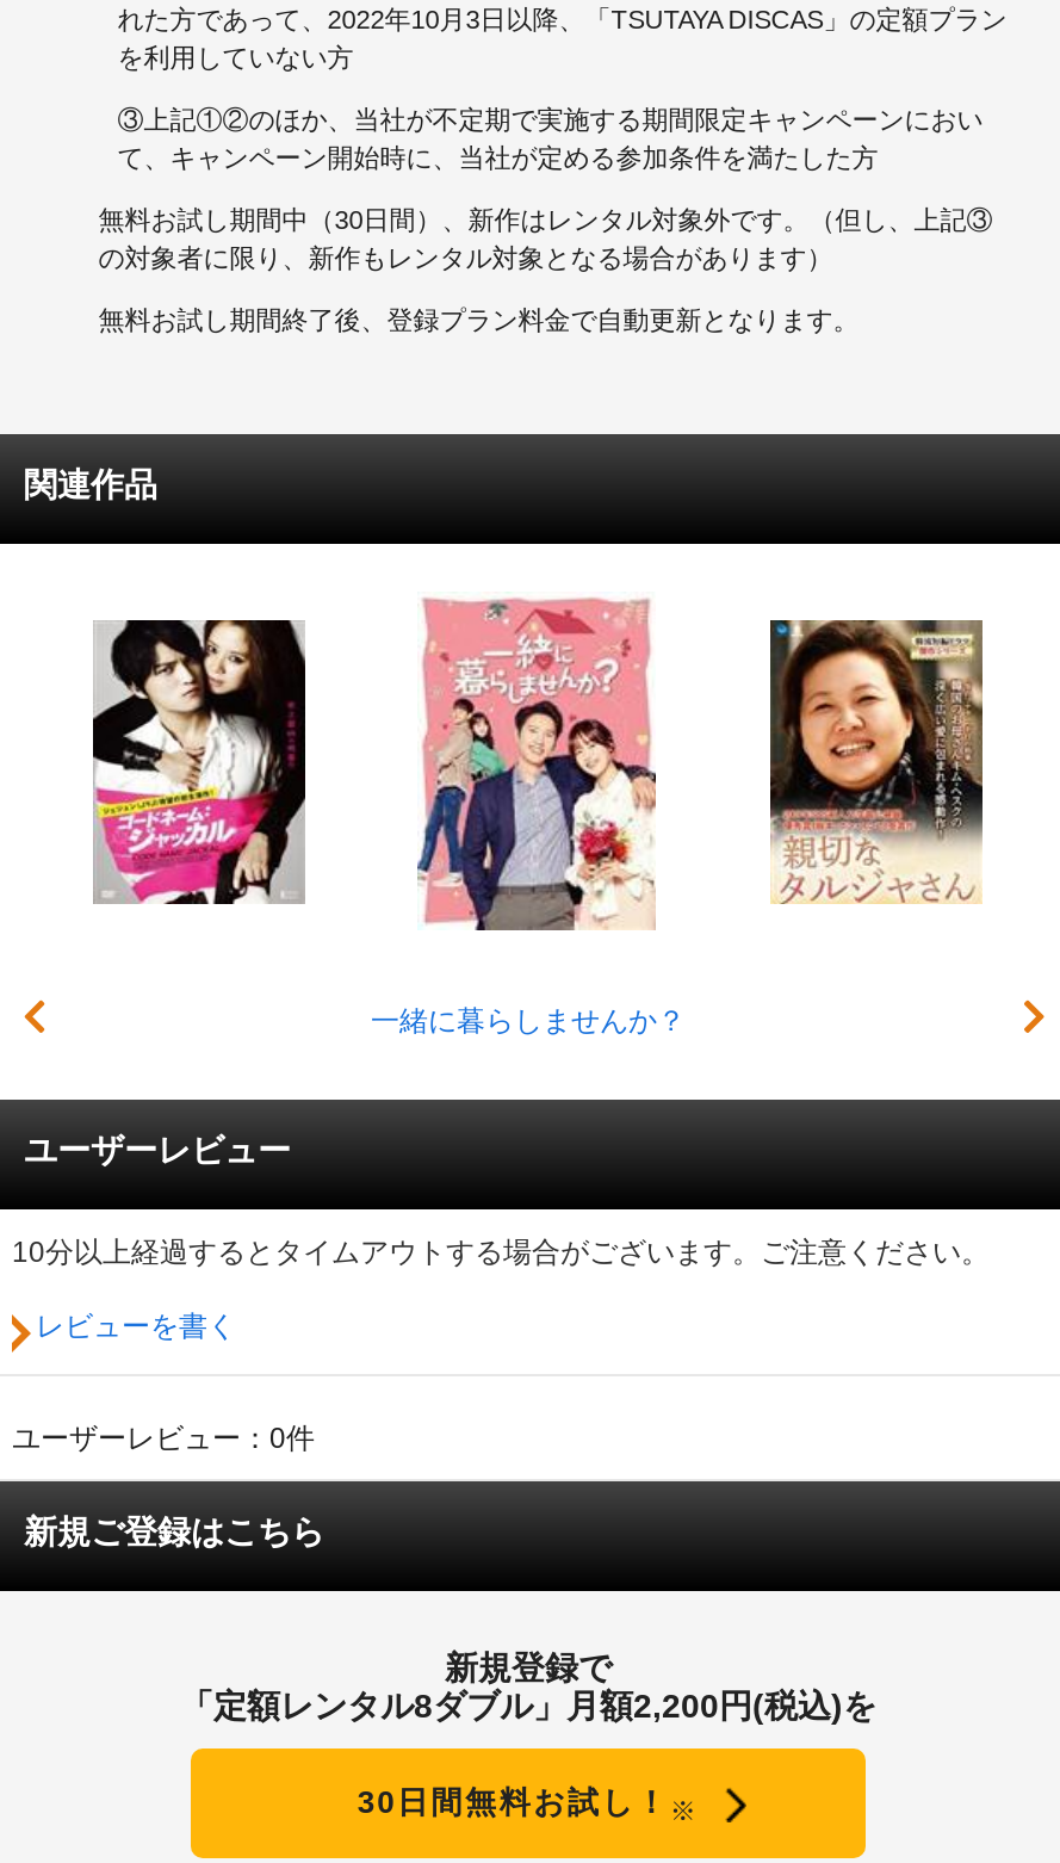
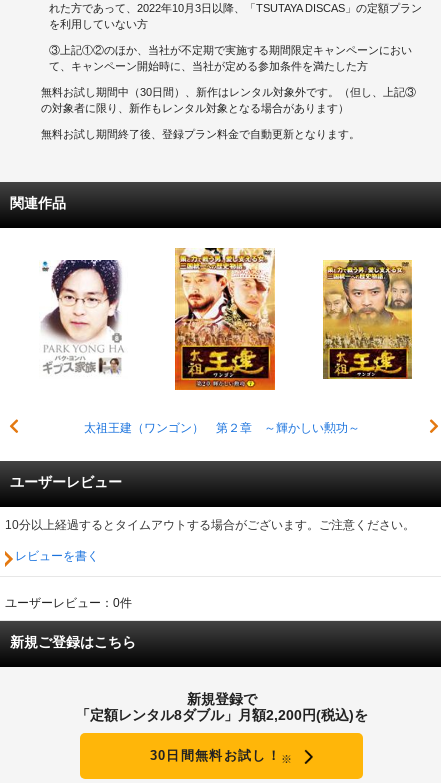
- [image]
- 一緒に暮らしませんか？
+ [image]
+ 太祖王建（ワンゴン） 第２章 ～輝かしい勲功～

- [image]
+ [image]

- [image]
+ [image]
